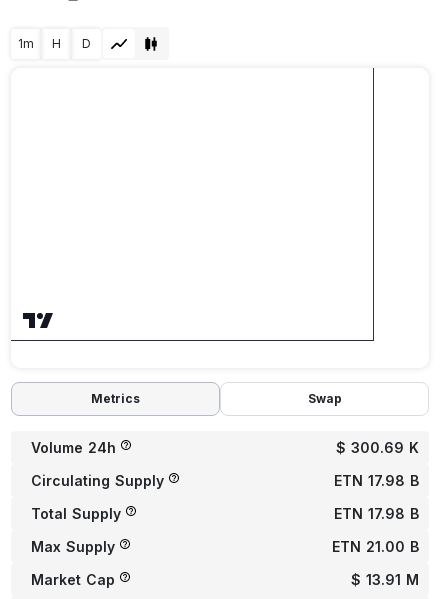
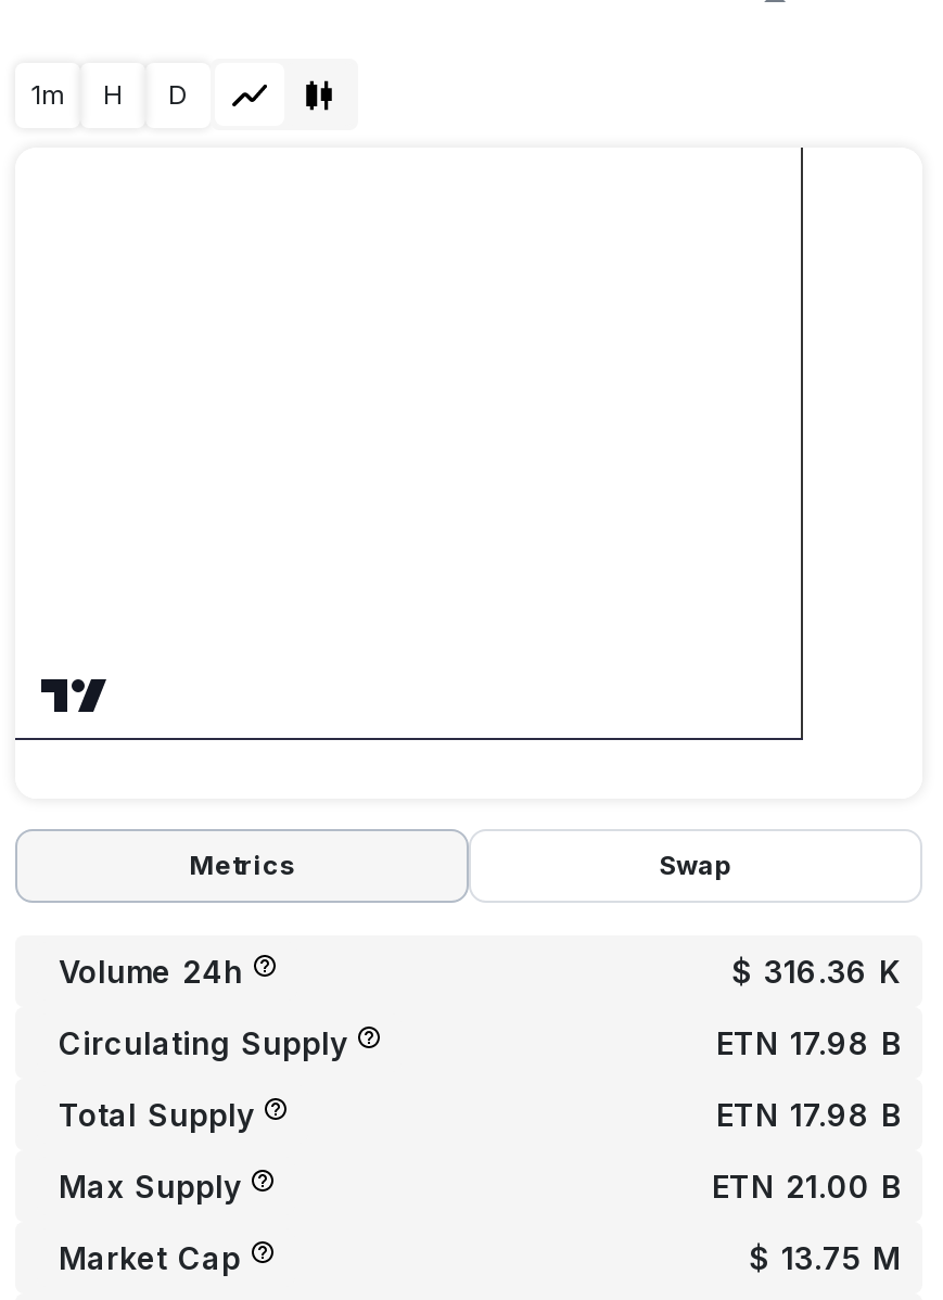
- $ 300.69 K
+ $ 316.36 K

- $ 13.91 M
+ $ 13.75 M
